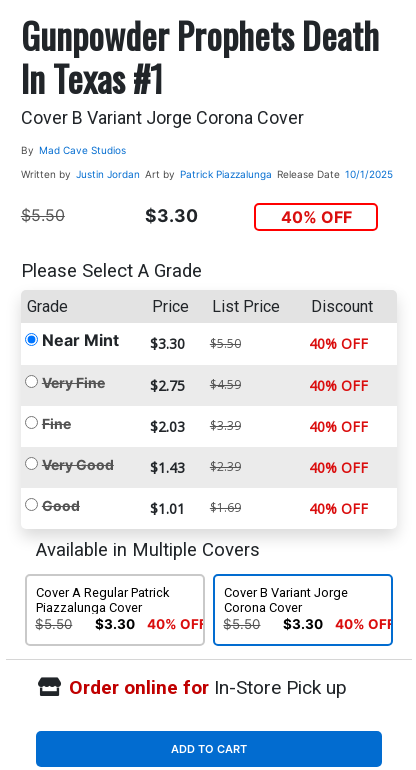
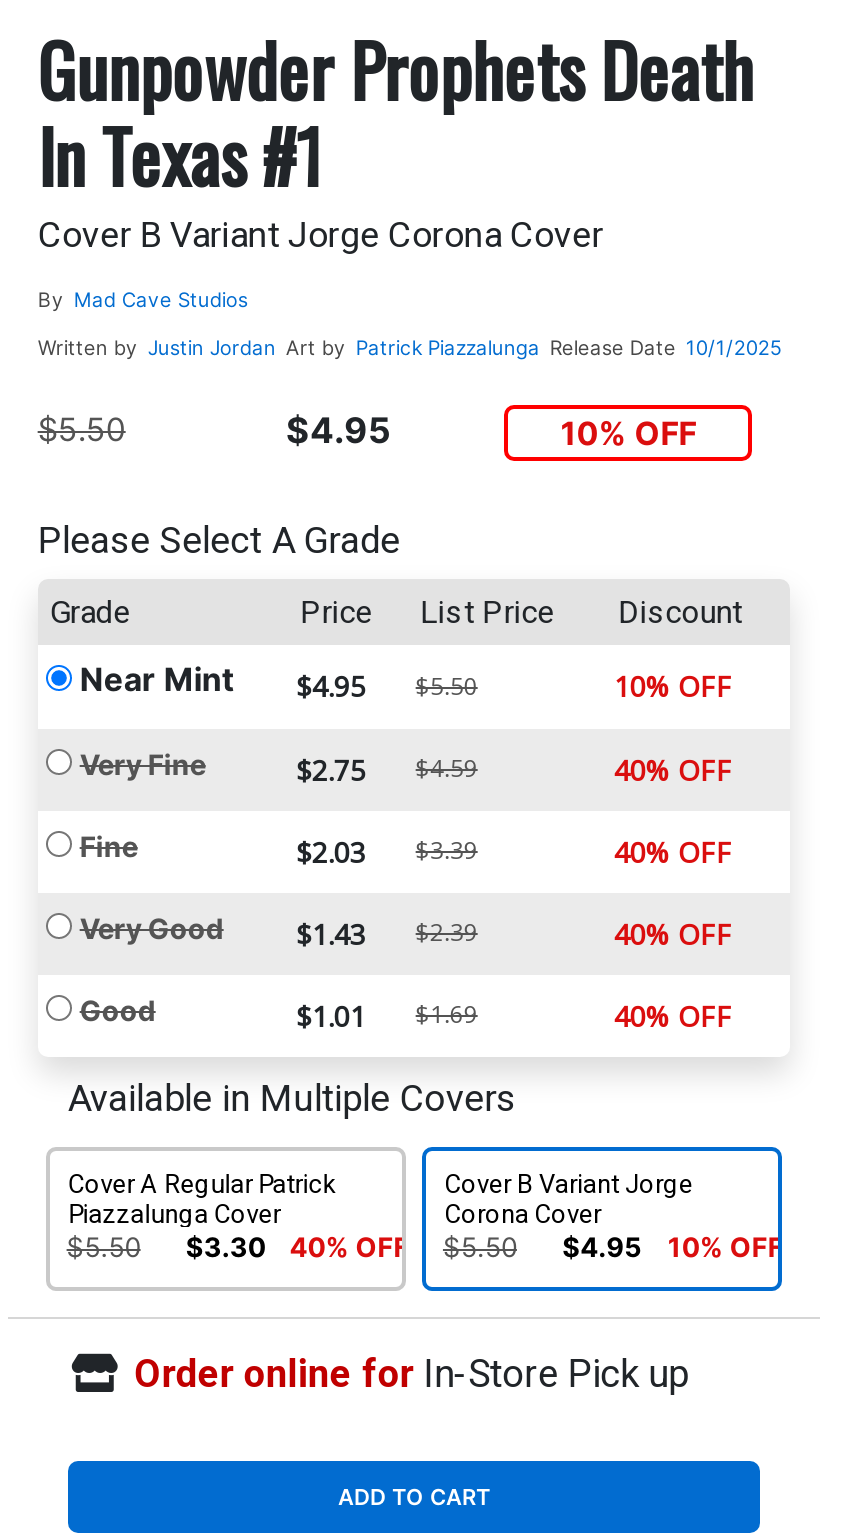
- $3.30
+ $4.95

- 40% OFF
+ 10% OFF

- Near Mint $3.30 $5.50
+ Near Mint $4.95 $5.50

- 40% OFF
+ 10% OFF

- $3.30
+ $4.95

- 40% OFF
+ 10% OFF
